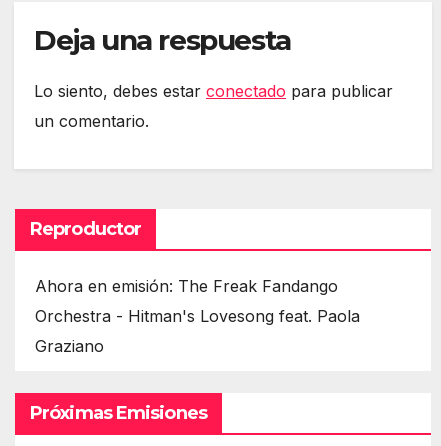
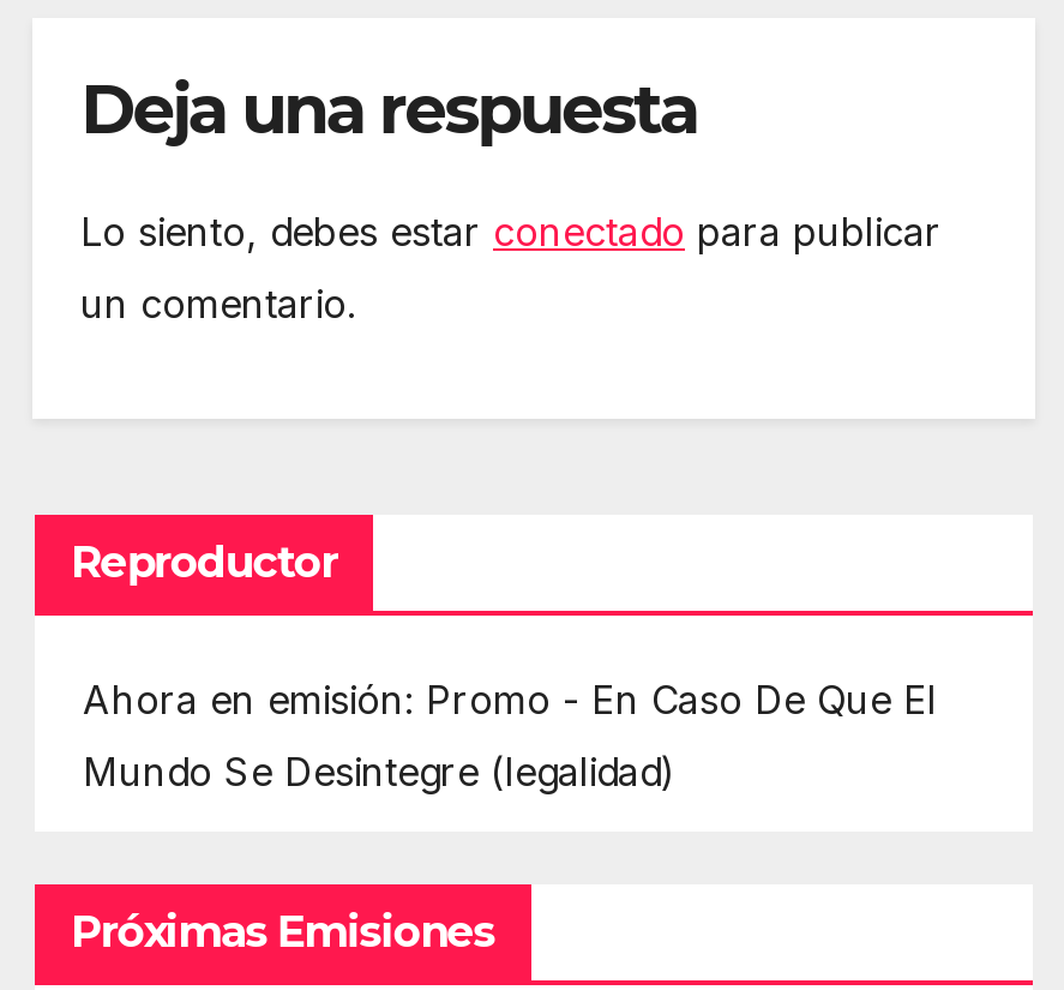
- Ahora en emisión: The Freak Fandango
- Orchestra - Hitman's Lovesong feat. Paola
- Graziano
+ Ahora en emisión: Promo - En Caso De Que El
+ Mundo Se Desintegre (legalidad)
